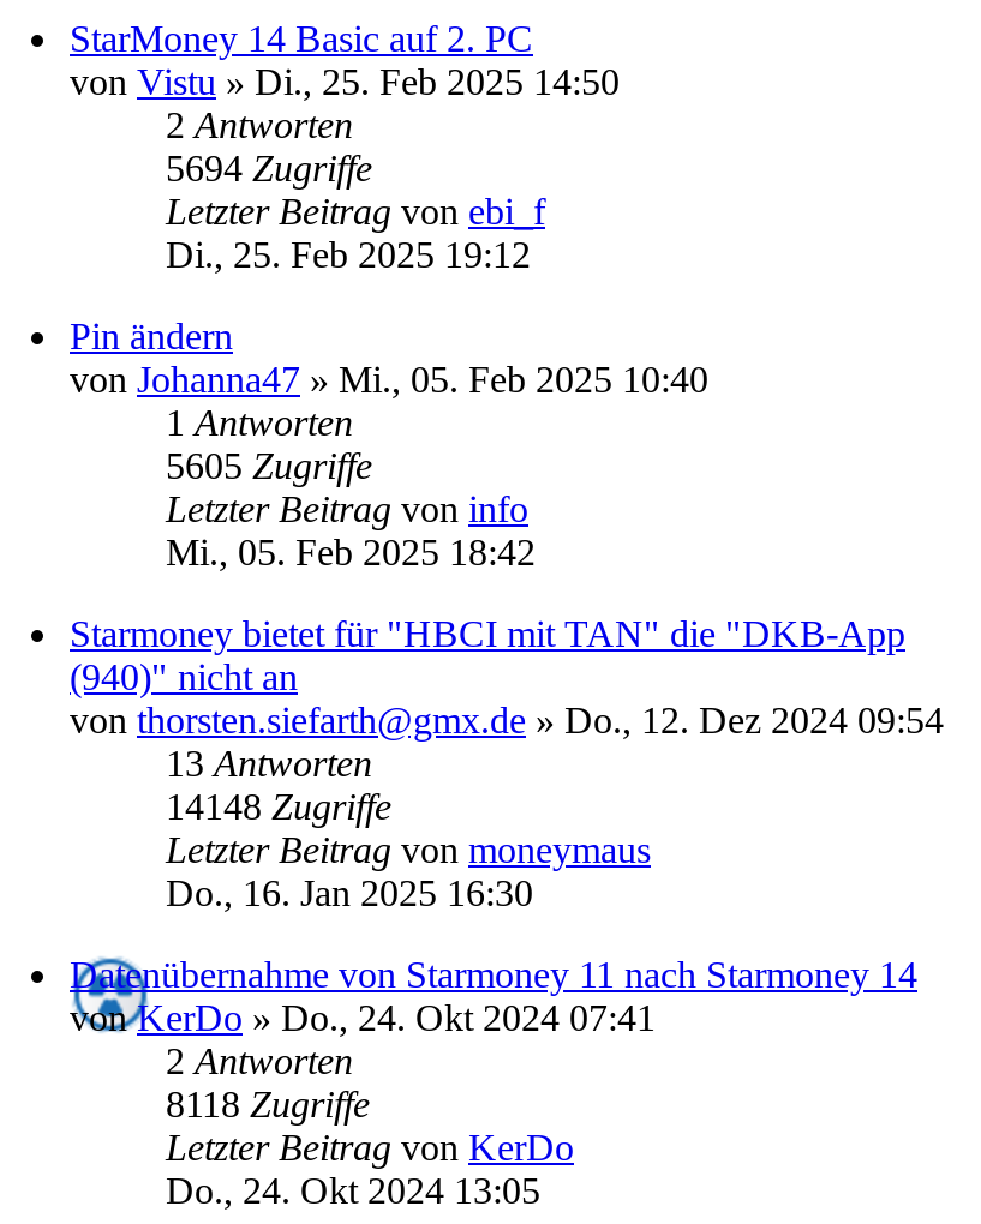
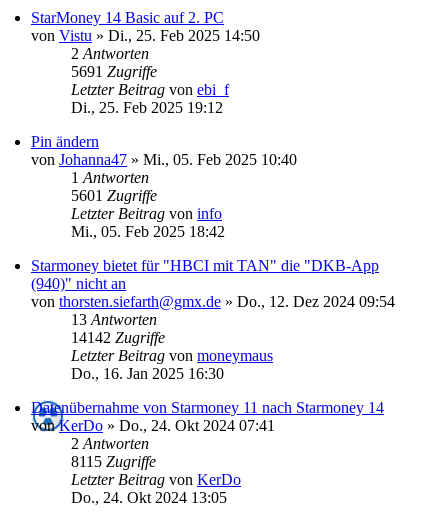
- 5694 Zugriffe
+ 5691 Zugriffe

- 5605 Zugriffe
+ 5601 Zugriffe

- 14148 Zugriffe
+ 14142 Zugriffe

- 8118 Zugriffe
+ 8115 Zugriffe
